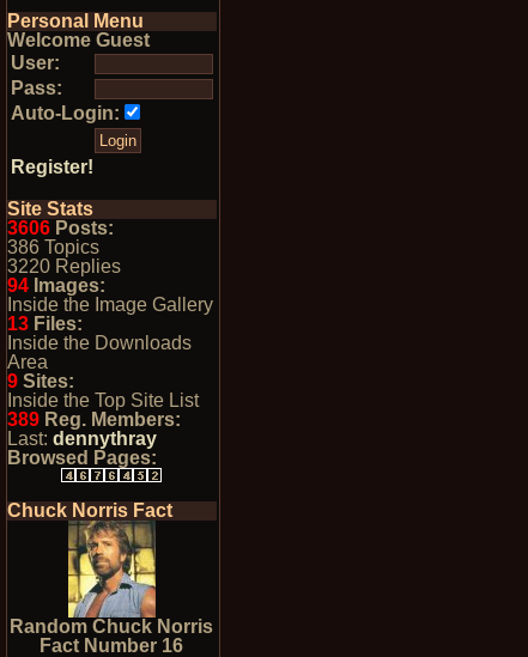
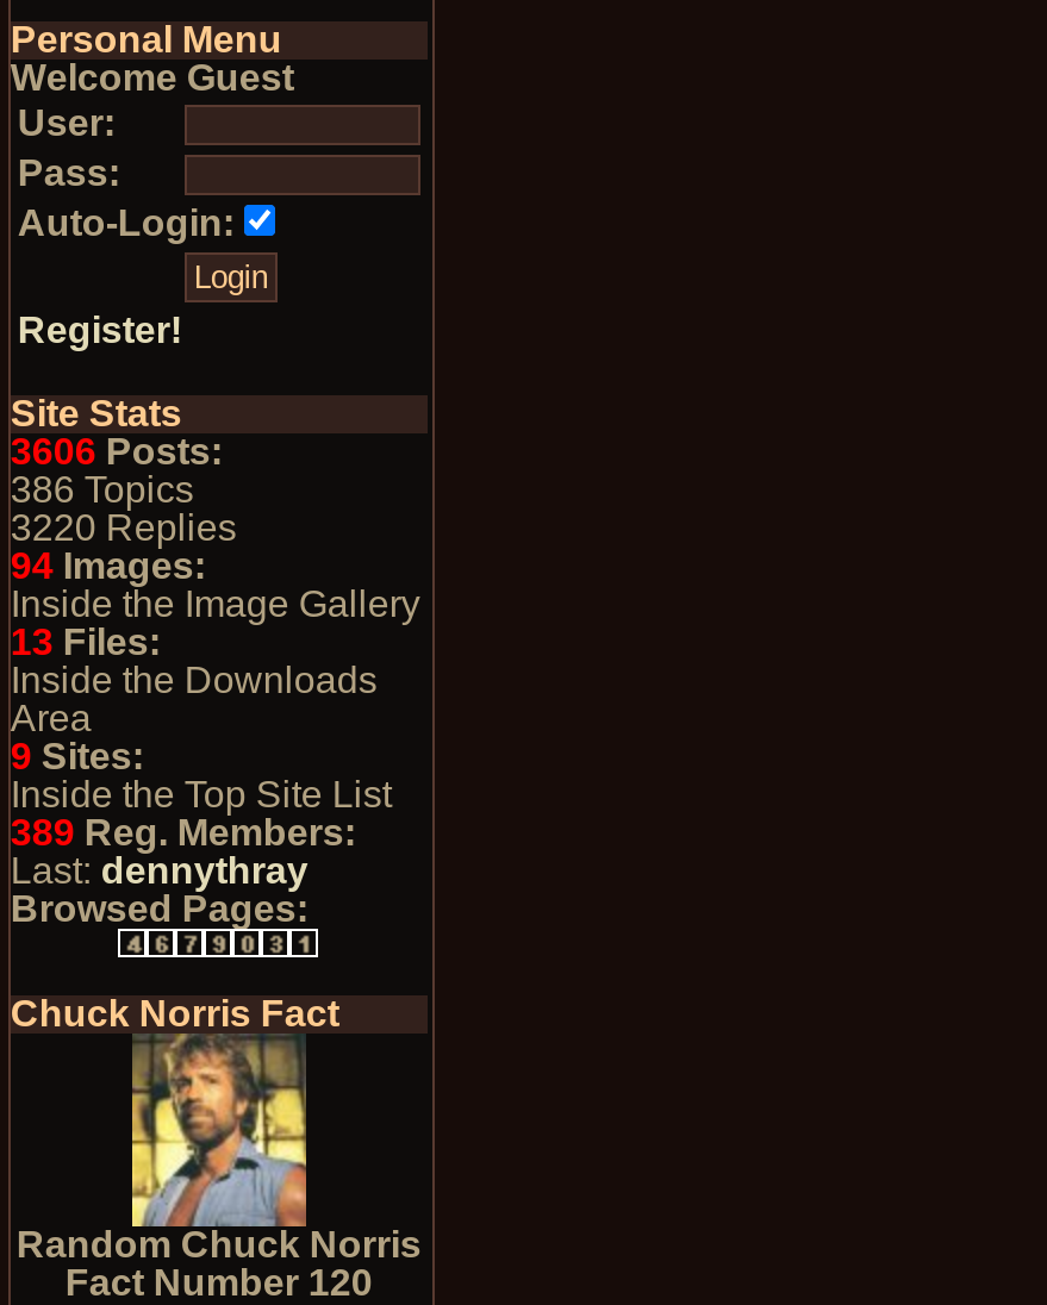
- Fact Number 16
+ Fact Number 120
